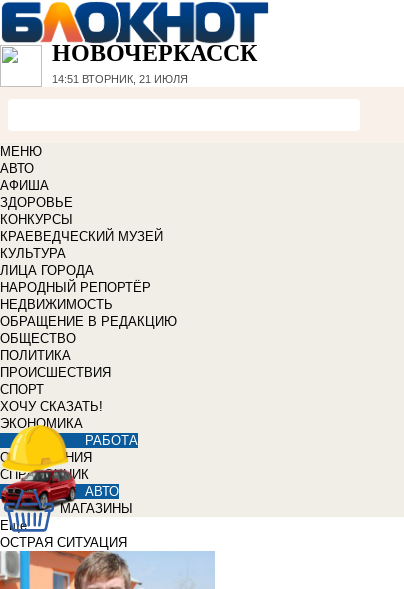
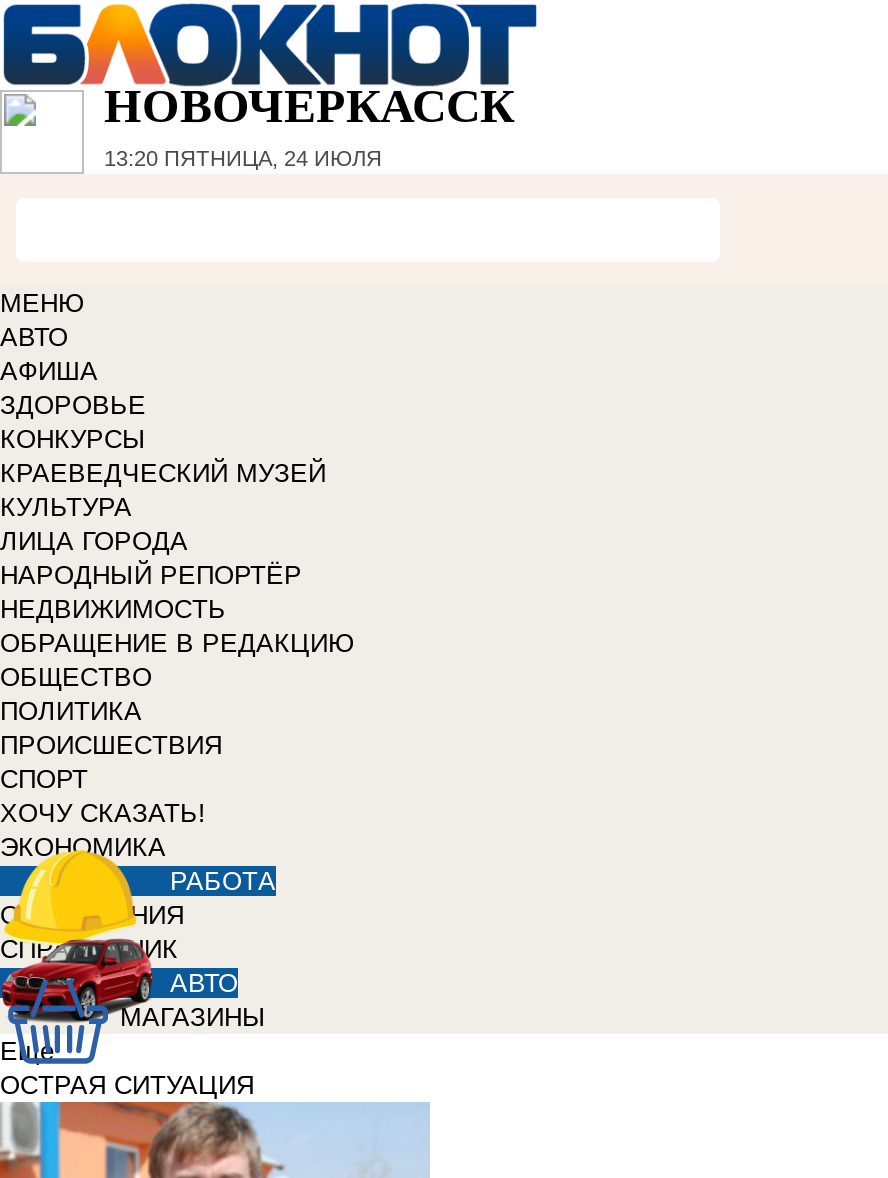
- 14:51 ВТОРНИК, 21 ИЮЛЯ
+ 13:20 ПЯТНИЦА, 24 ИЮЛЯ
